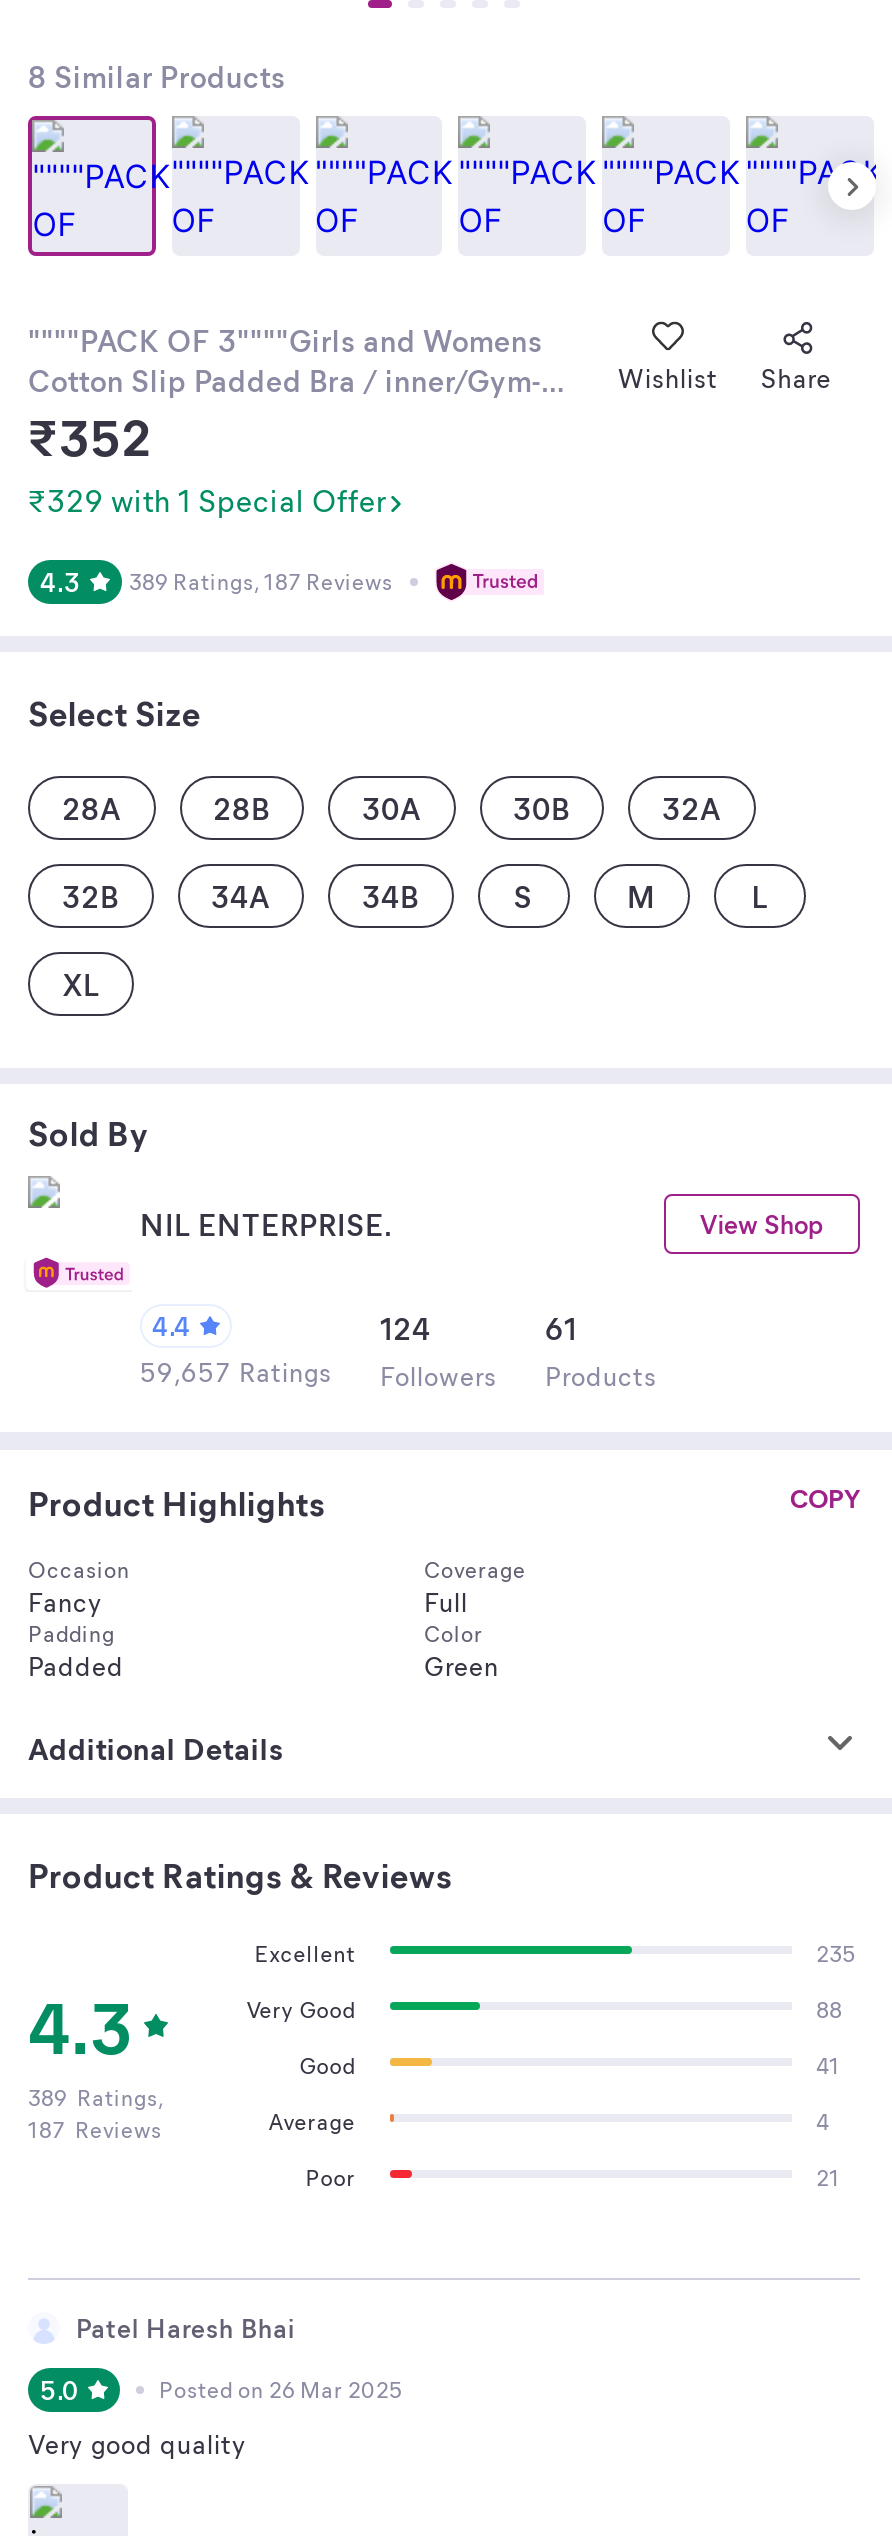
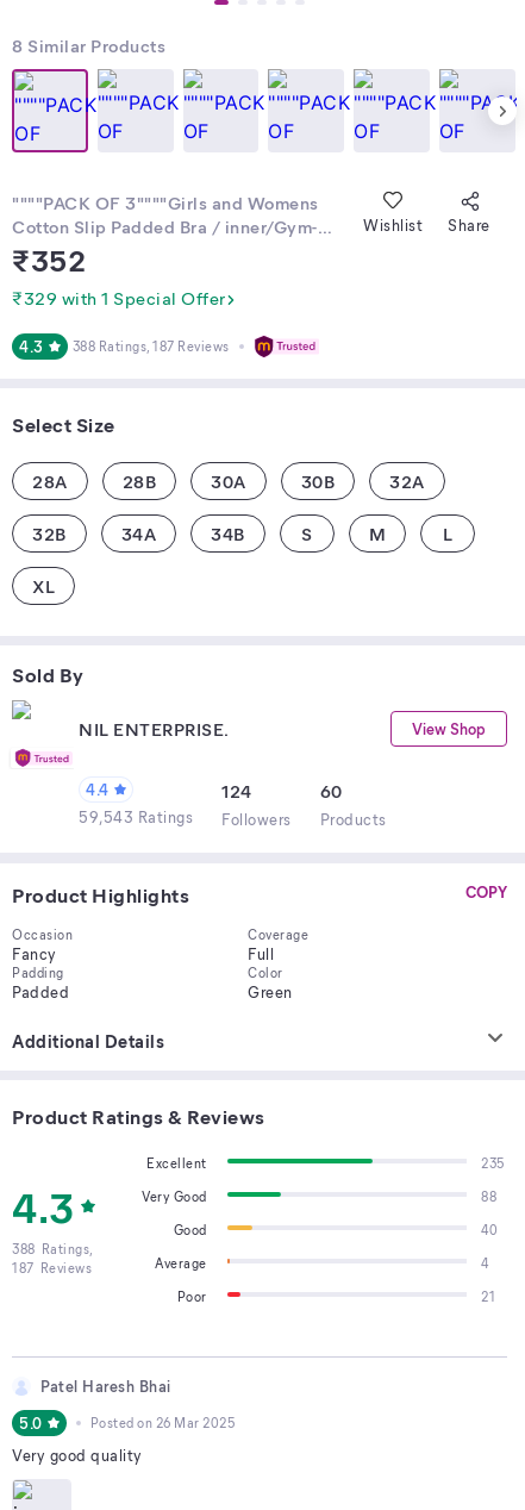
- 389 Ratings, 187 Reviews
+ 388 Ratings, 187 Reviews

- 61
+ 60

- 59,657 Ratings Followers Products
+ 59,543 Ratings Followers Products

- 41
+ 40

- 389 Ratings,
+ 388 Ratings,
